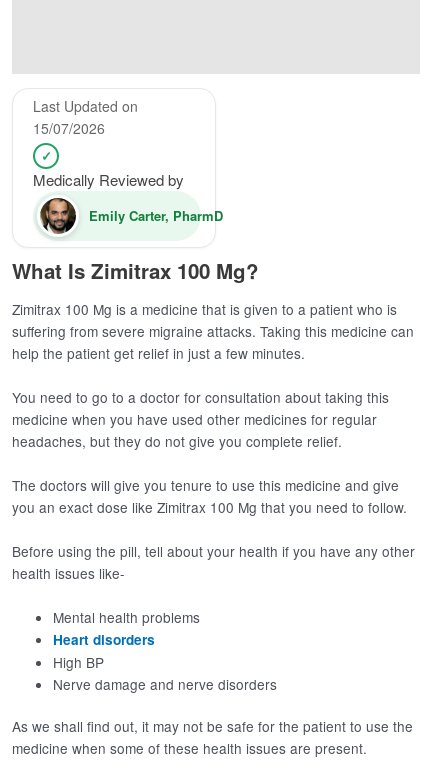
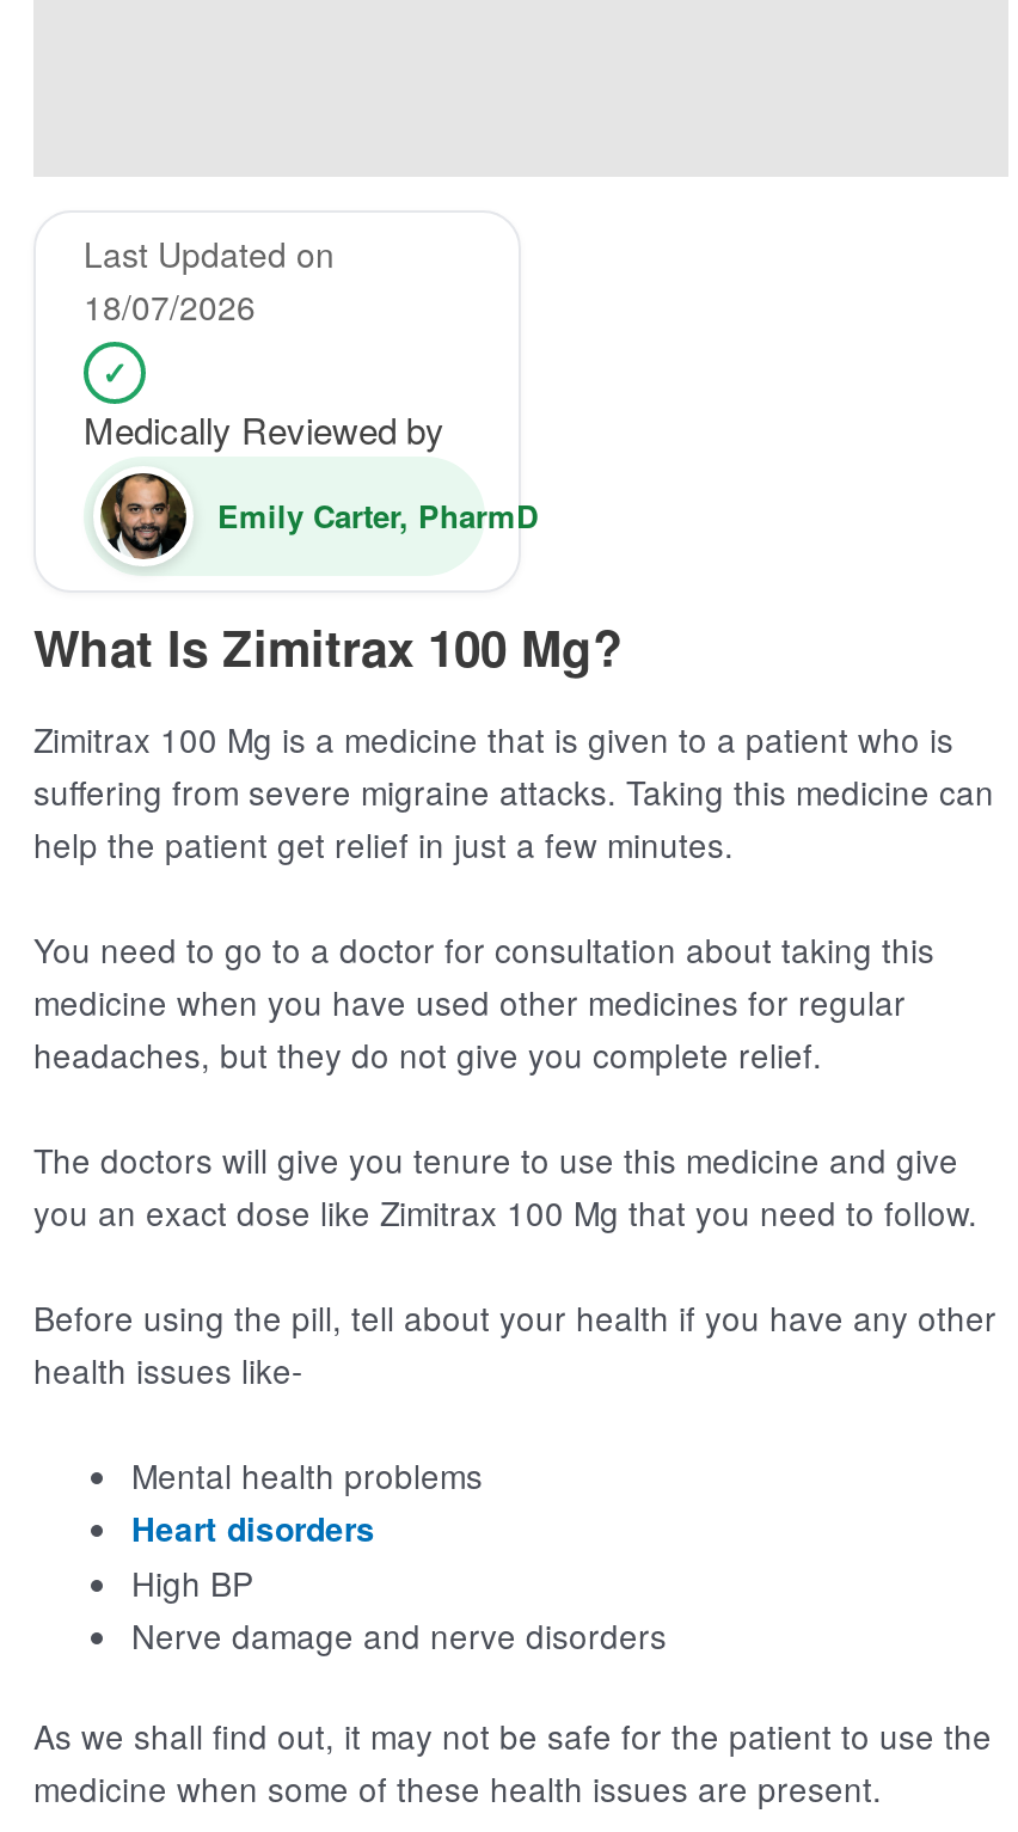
- 15/07/2026
+ 18/07/2026
